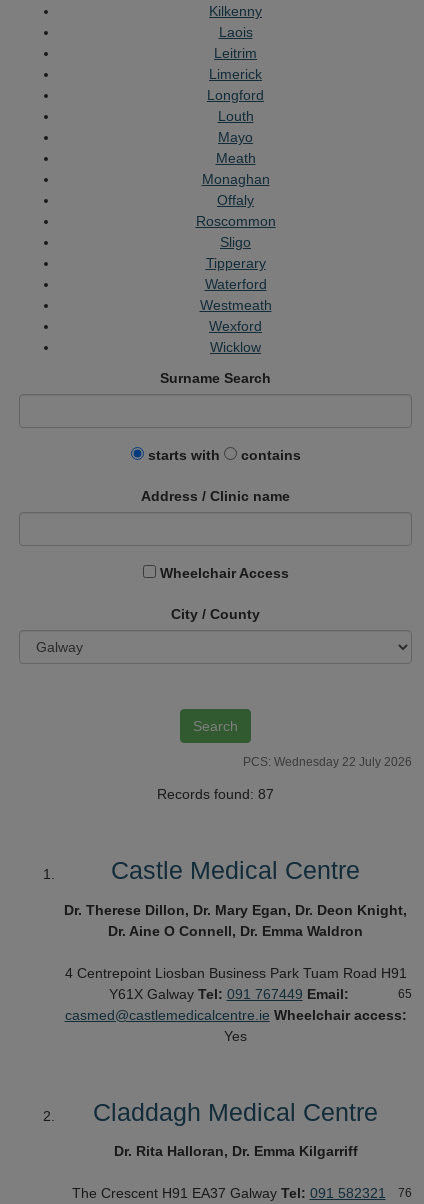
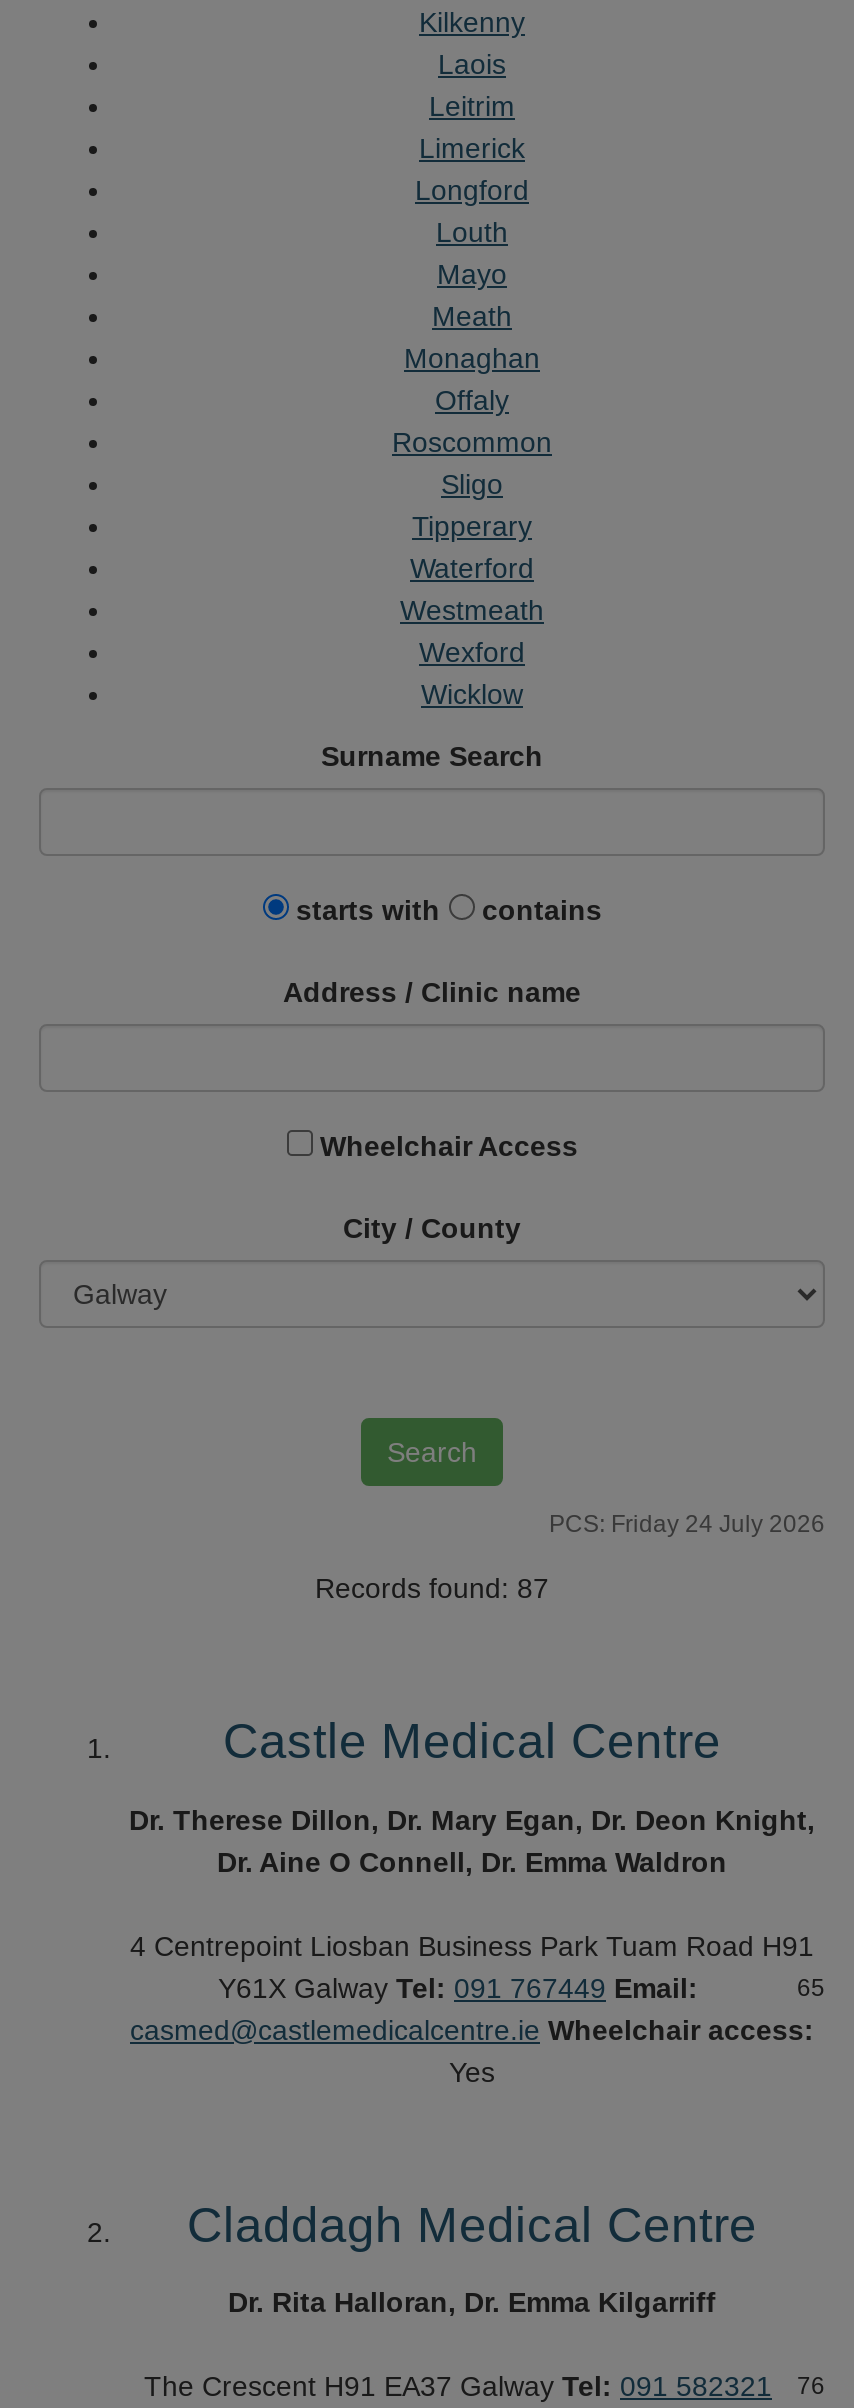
- PCS: Wednesday 22 July 2026
+ PCS: Friday 24 July 2026
